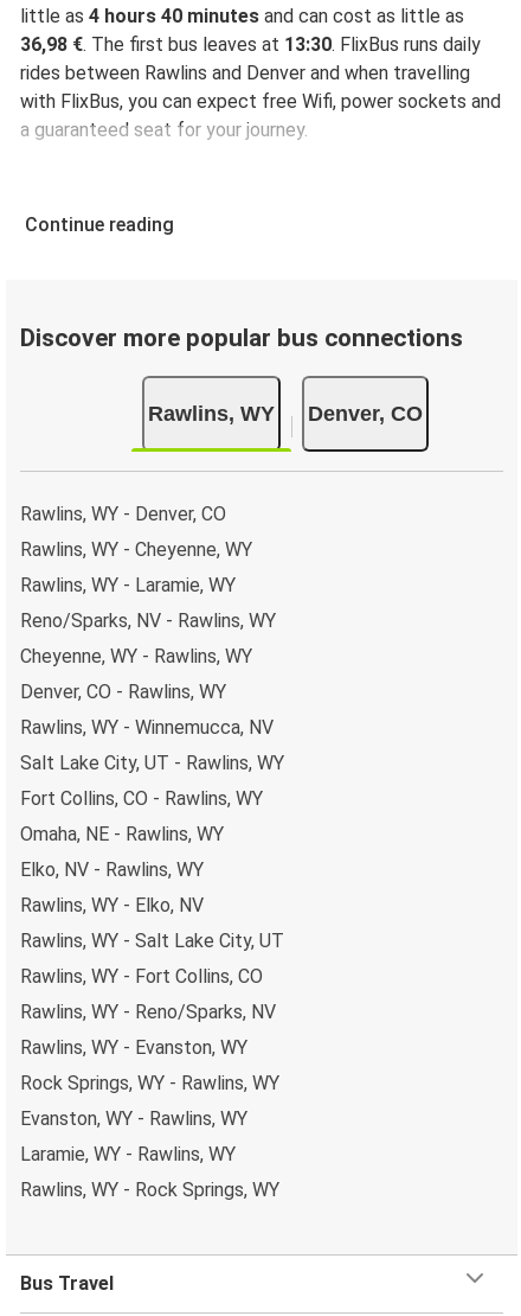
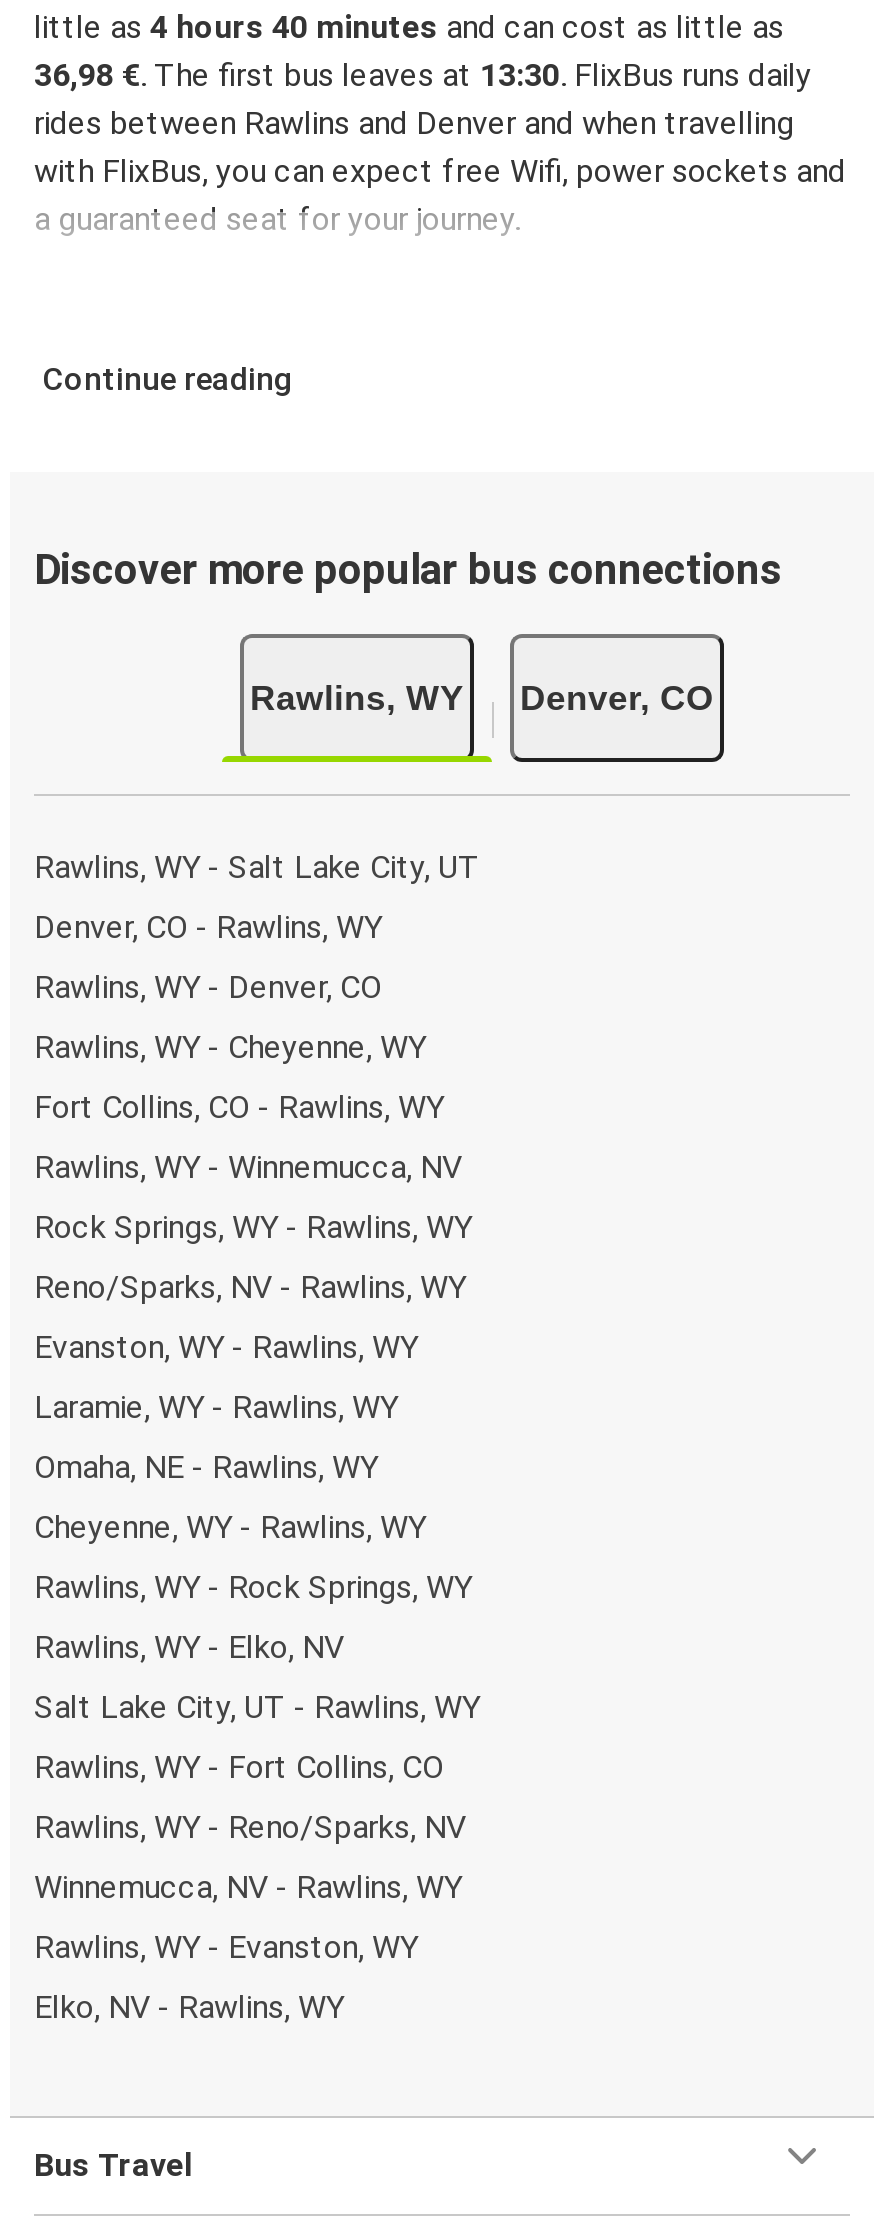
moved down: Rawlins, WY - Denver, CO | Rawlins, WY - Cheyenne, WY

- Rawlins, WY - Laramie, WY

moved down: Reno/Sparks, NV - Rawlins, WY

moved down: Cheyenne, WY - Rawlins, WY

moved up: Denver, CO - Rawlins, WY

moved up: Rawlins, WY - Winnemucca, NV

moved down: Salt Lake City, UT - Rawlins, WY

moved up: Fort Collins, CO - Rawlins, WY

moved up: Omaha, NE - Rawlins, WY

moved down: Elko, NV - Rawlins, WY

moved up: Rawlins, WY - Elko, NV

moved up: Rawlins, WY - Salt Lake City, UT

moved down: Rawlins, WY - Fort Collins, CO | Rawlins, WY - Reno/Sparks, NV

+ Winnemucca, NV - Rawlins, WY

moved down: Rawlins, WY - Evanston, WY

moved up: Rock Springs, WY - Rawlins, WY

moved up: Evanston, WY - Rawlins, WY | Laramie, WY - Rawlins, WY

moved up: Rawlins, WY - Rock Springs, WY
